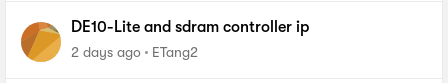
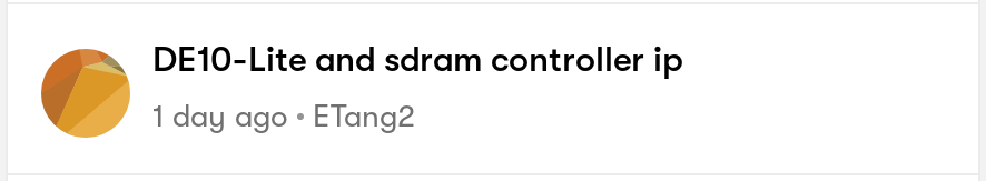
- 2 days ago ETang2
+ 1 day ago ETang2
